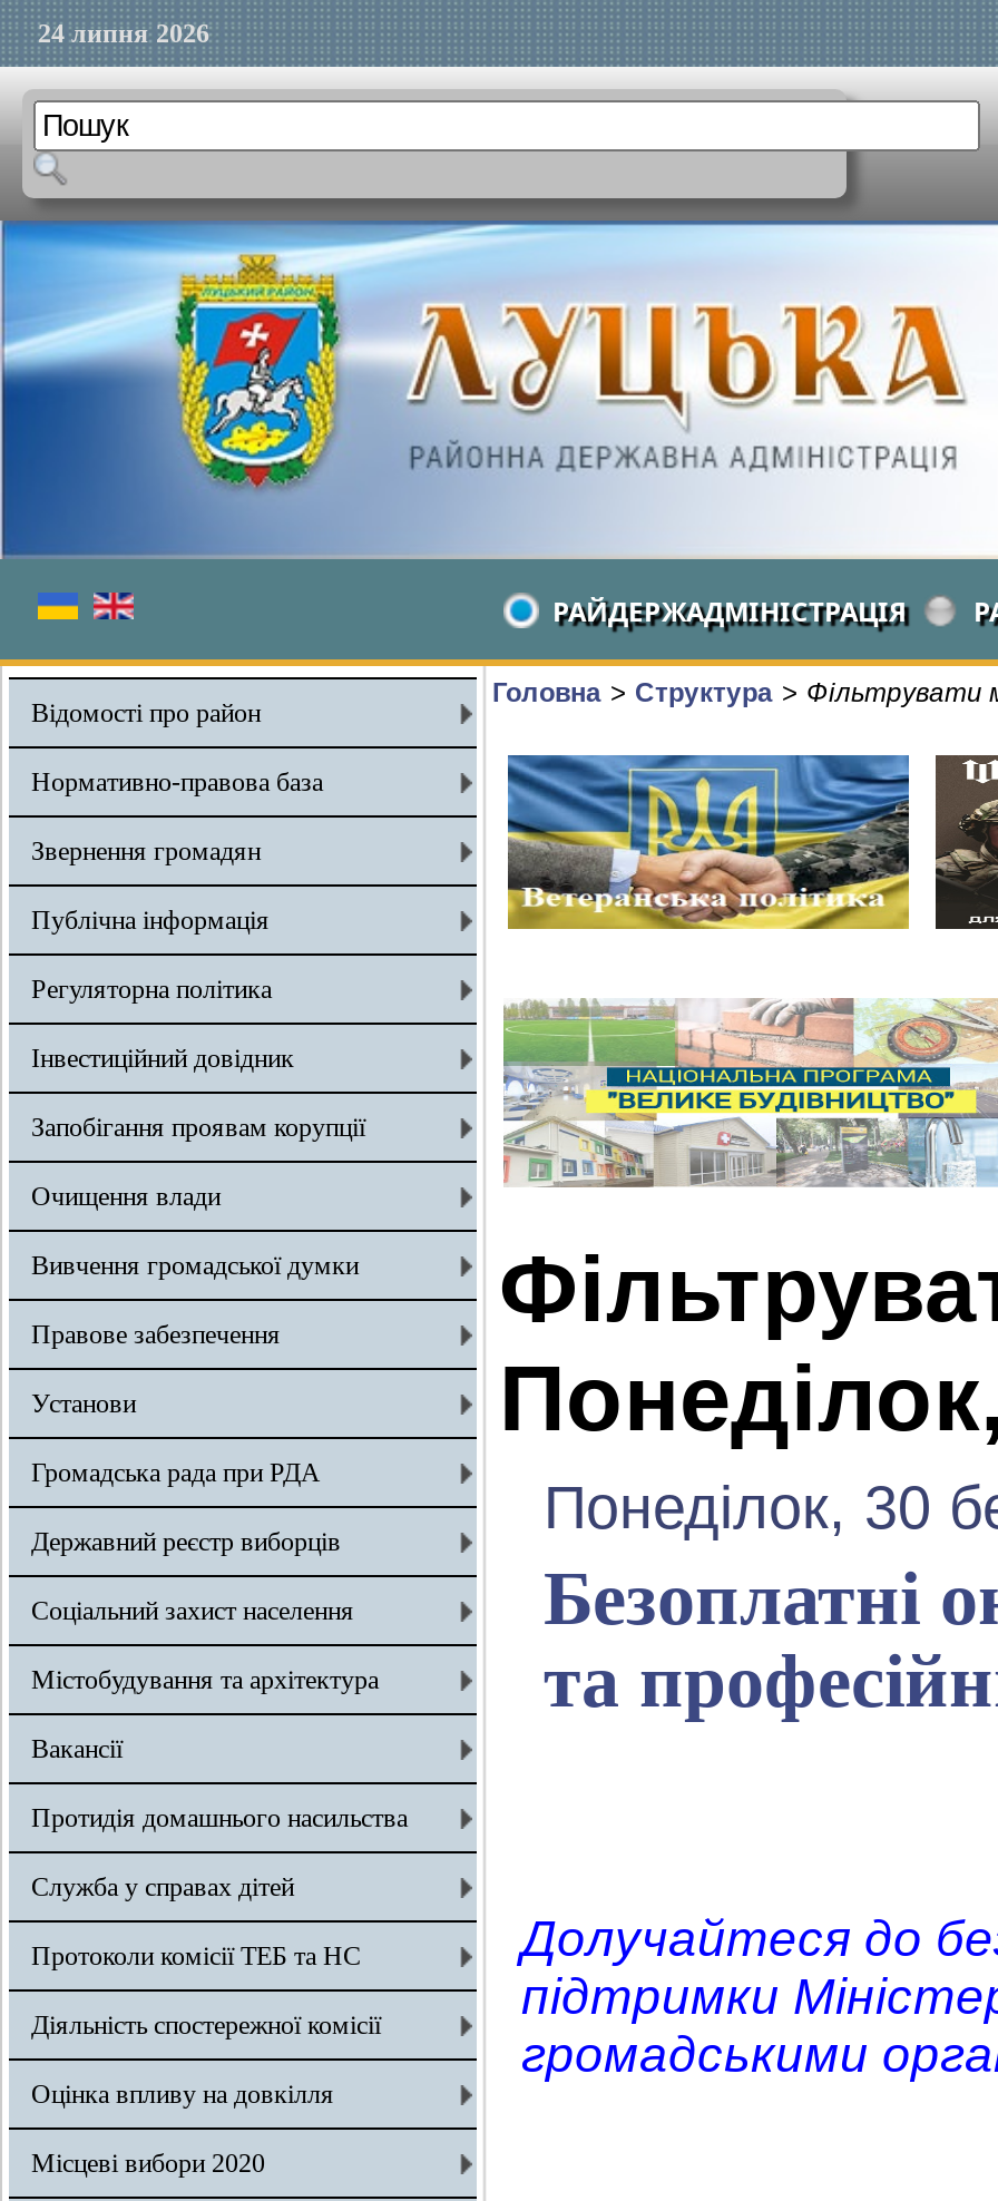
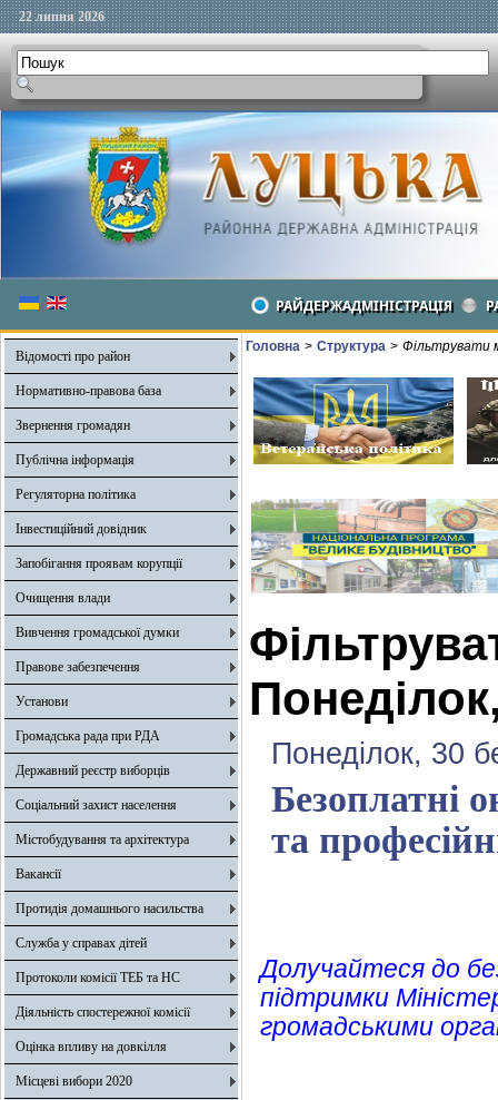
- 24 липня 2026
+ 22 липня 2026
